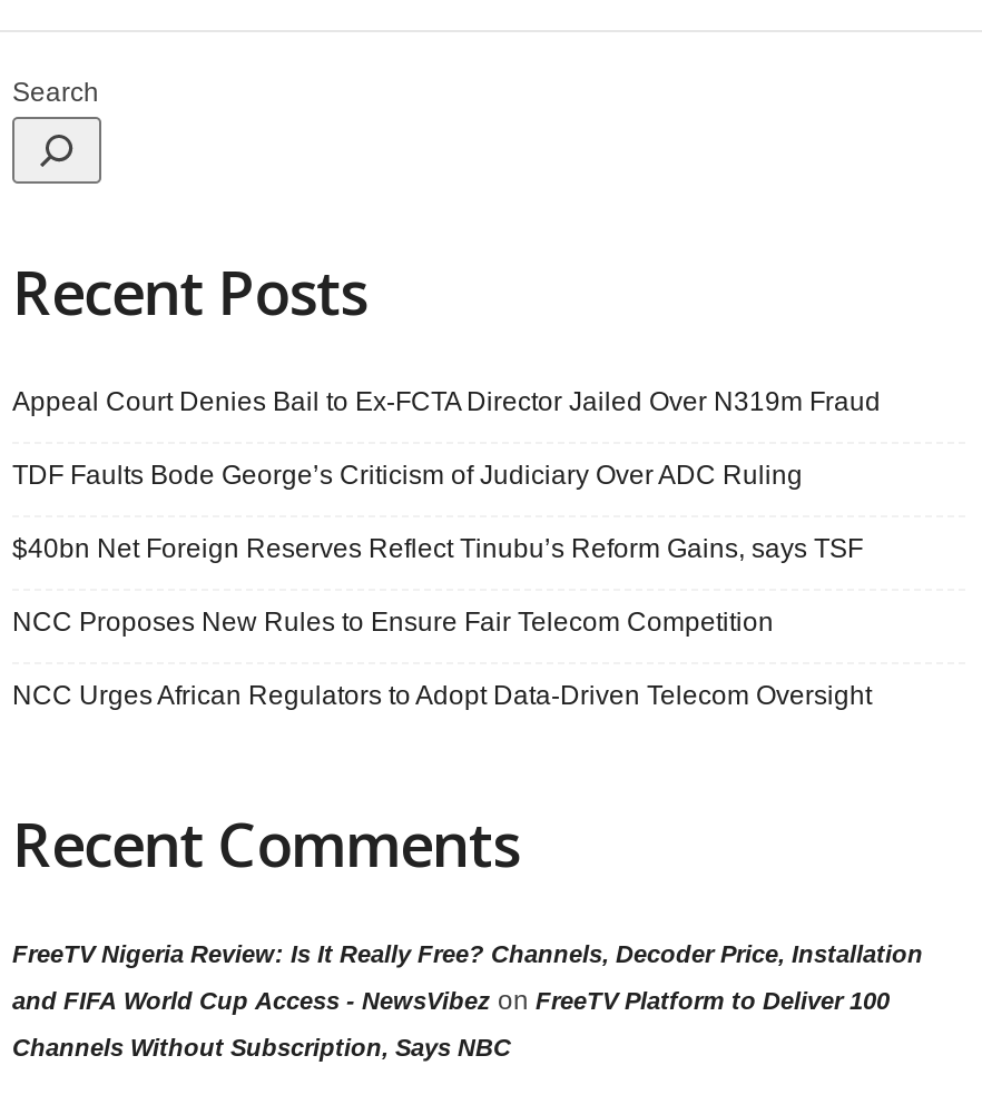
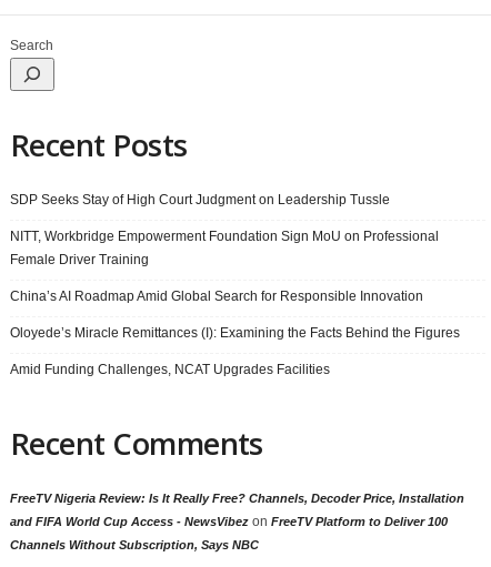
- Appeal Court Denies Bail to Ex-FCTA Director Jailed Over N319m Fraud
- TDF Faults Bode George’s Criticism of Judiciary Over ADC Ruling
- $40bn Net Foreign Reserves Reflect Tinubu’s Reform Gains, says TSF
- NCC Proposes New Rules to Ensure Fair Telecom Competition
- NCC Urges African Regulators to Adopt Data-Driven Telecom Oversight
+ SDP Seeks Stay of High Court Judgment on Leadership Tussle
+ NITT, Workbridge Empowerment Foundation Sign MoU on Professional
+ Female Driver Training
+ China’s AI Roadmap Amid Global Search for Responsible Innovation
+ Oloyede’s Miracle Remittances (I): Examining the Facts Behind the Figures
+ Amid Funding Challenges, NCAT Upgrades Facilities
